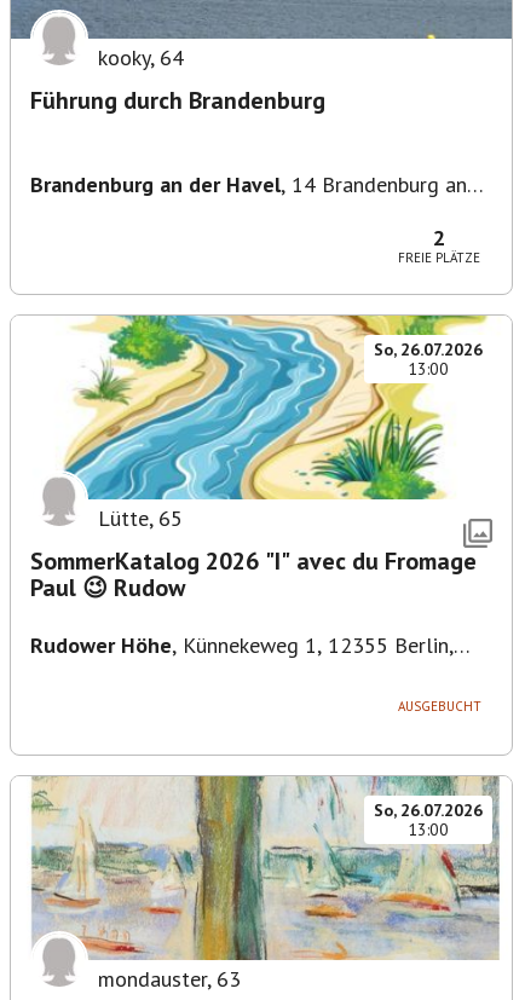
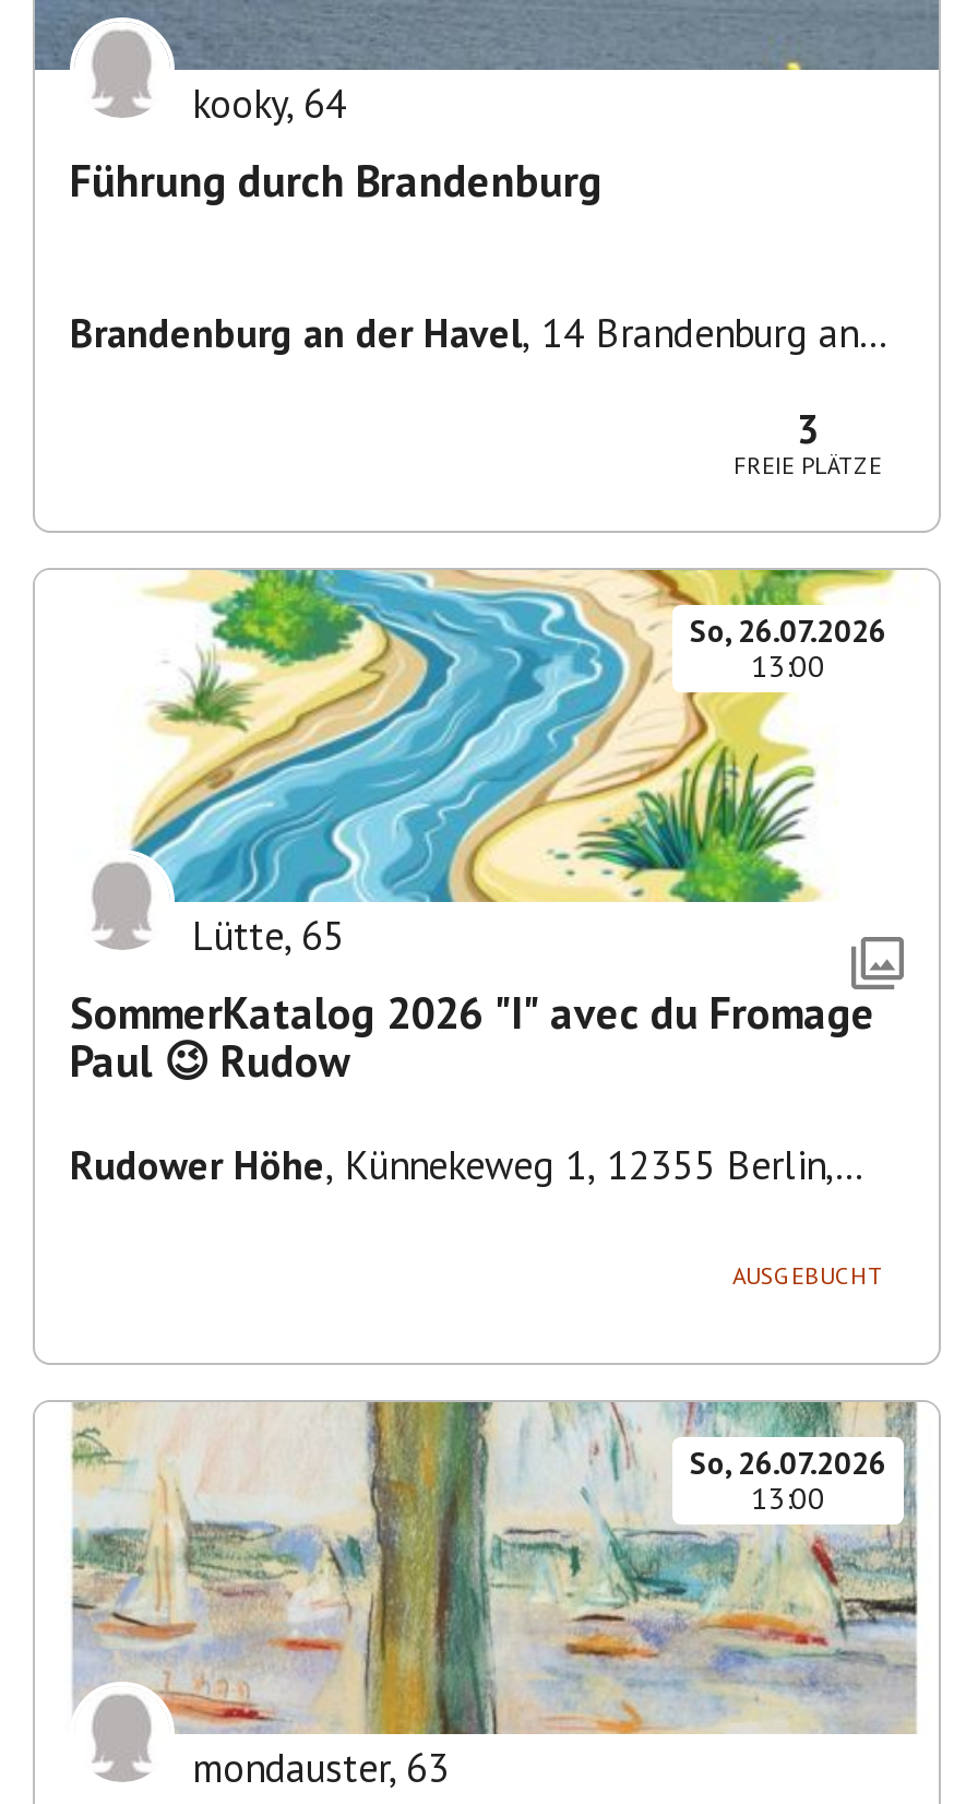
- 2
+ 3
